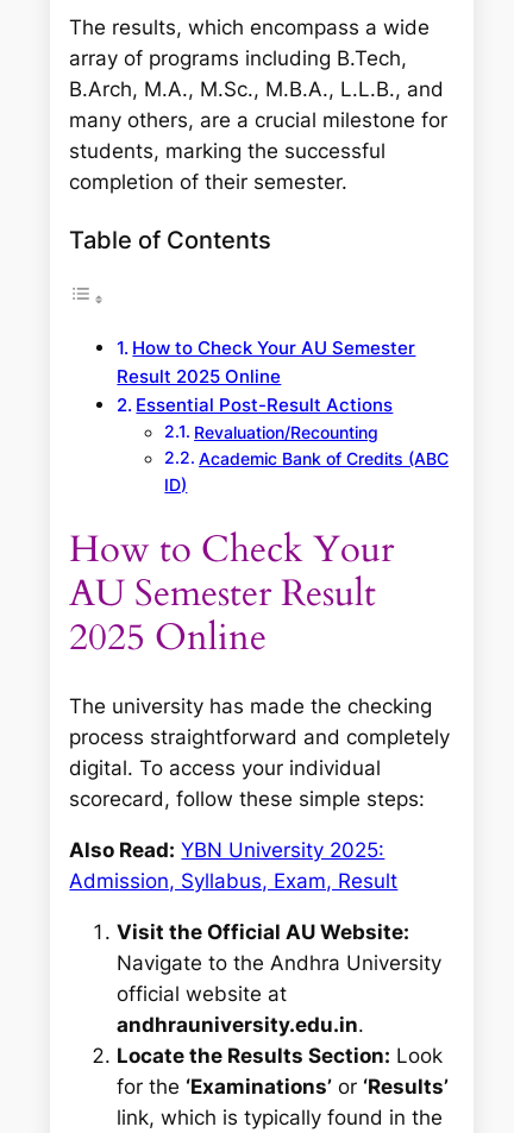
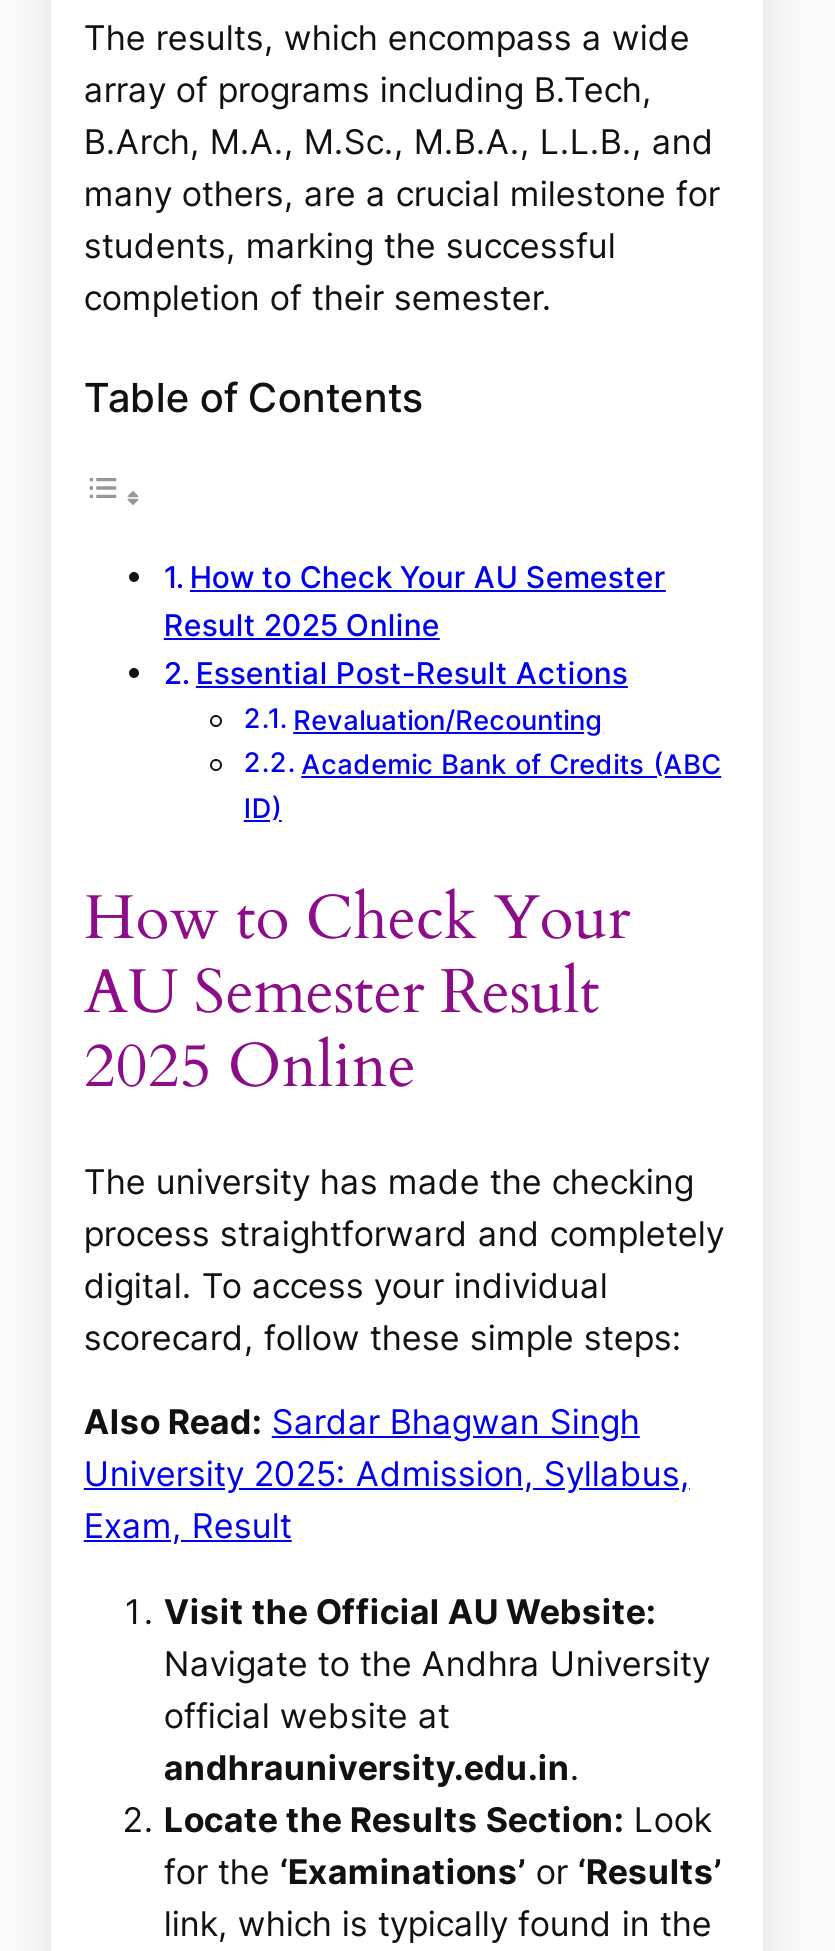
- Also Read: YBN University 2025:
- Admission, Syllabus, Exam, Result
+ Also Read: Sardar Bhagwan Singh
+ University 2025: Admission, Syllabus,
+ Exam, Result
